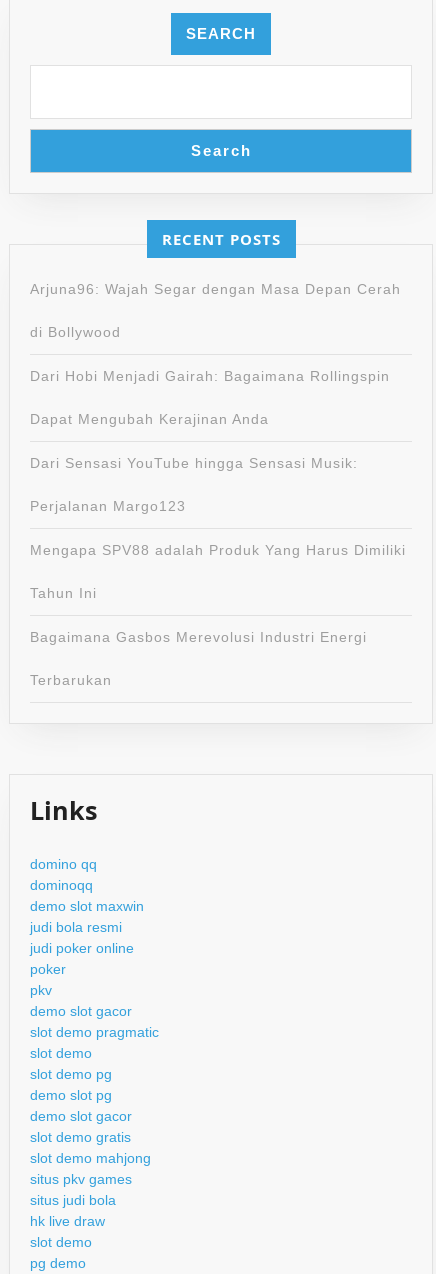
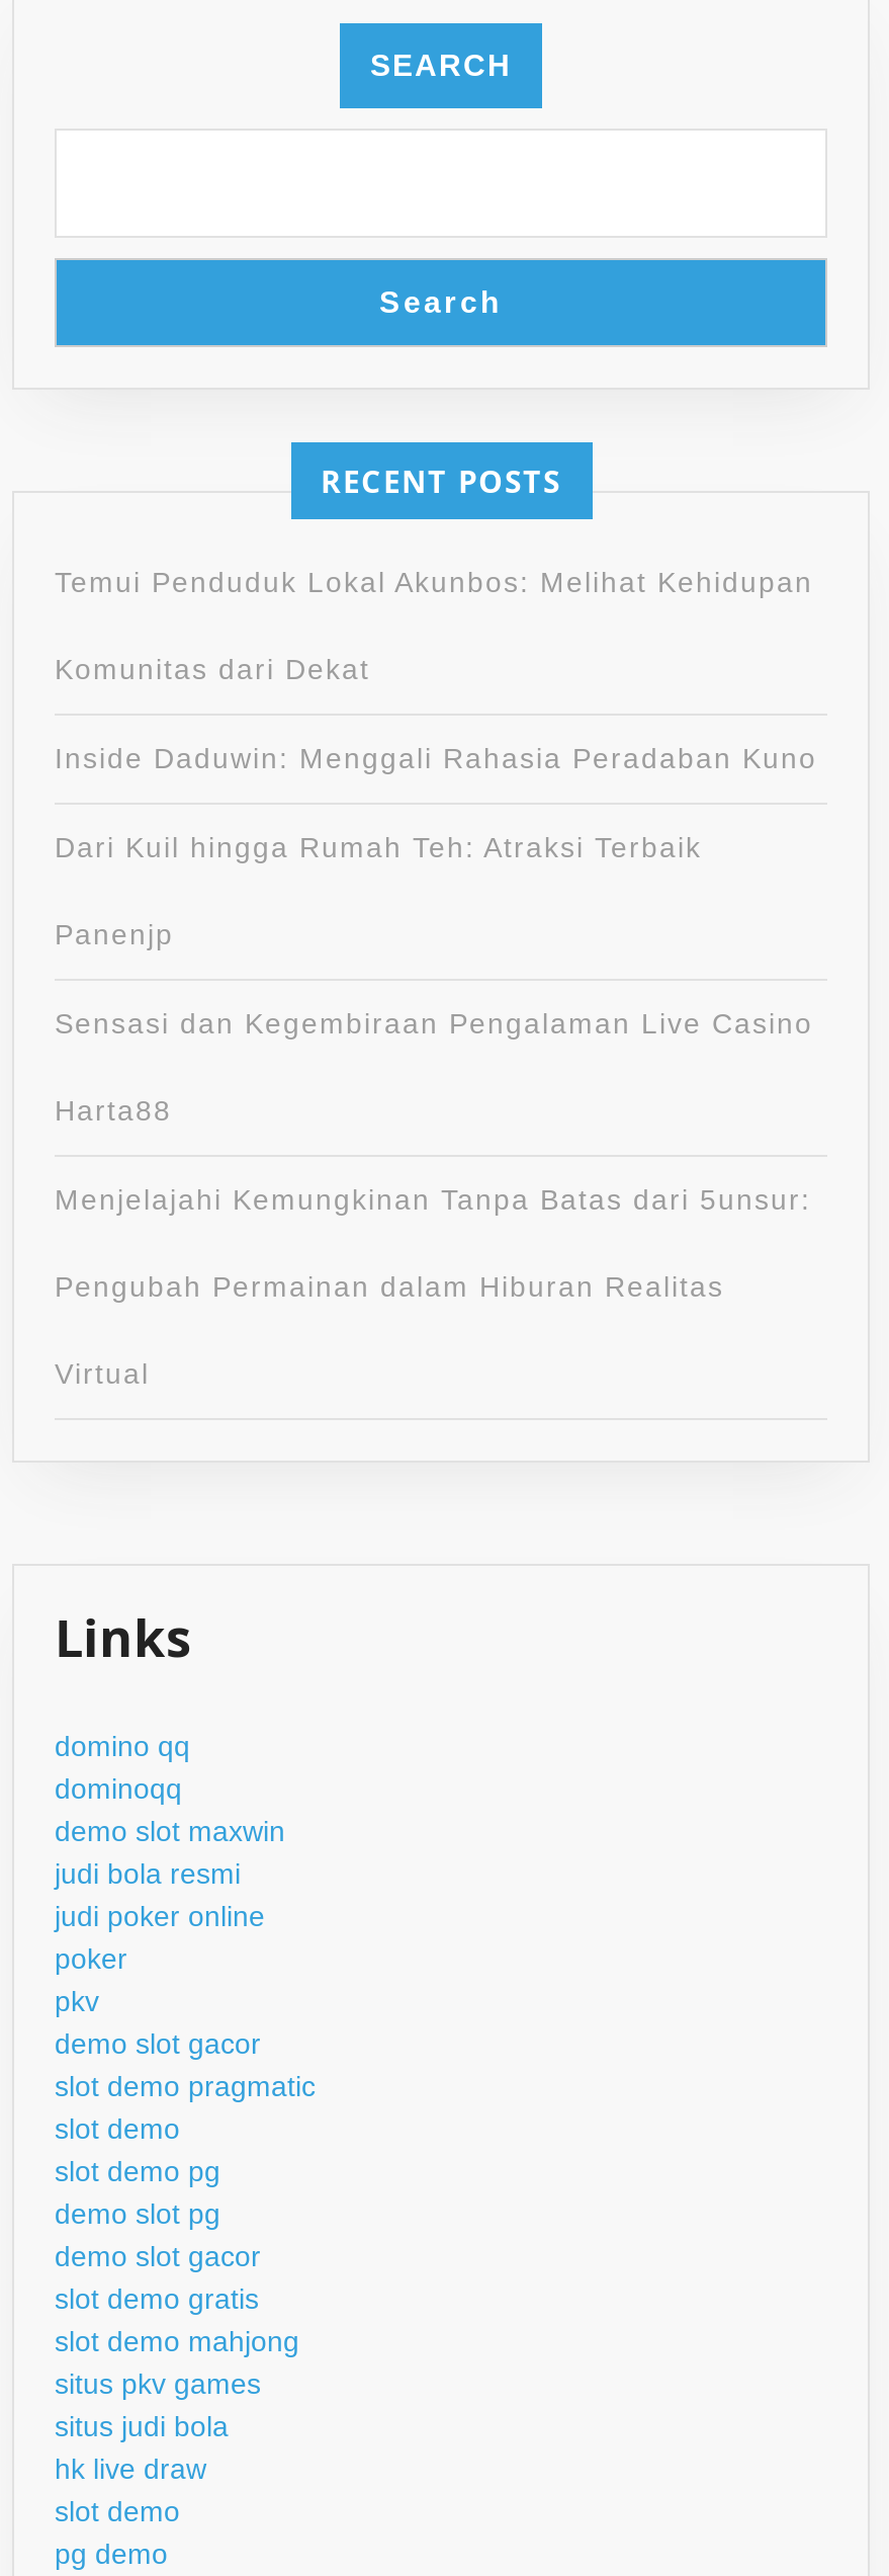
- Arjuna96: Wajah Segar dengan Masa Depan Cerah
+ Temui Penduduk Lokal Akunbos: Melihat Kehidupan

- di Bollywood
+ Komunitas dari Dekat

- Dari Hobi Menjadi Gairah: Bagaimana Rollingspin
+ Inside Daduwin: Menggali Rahasia Peradaban Kuno

- Dapat Mengubah Kerajinan Anda
+ Dari Kuil hingga Rumah Teh: Atraksi Terbaik

- Dari Sensasi YouTube hingga Sensasi Musik:
+ Panenjp

- Perjalanan Margo123
+ Sensasi dan Kegembiraan Pengalaman Live Casino

- Mengapa SPV88 adalah Produk Yang Harus Dimiliki
+ Harta88

- Tahun Ini
+ Menjelajahi Kemungkinan Tanpa Batas dari 5unsur:

- Bagaimana Gasbos Merevolusi Industri Energi
+ Pengubah Permainan dalam Hiburan Realitas

- Terbarukan
+ Virtual
